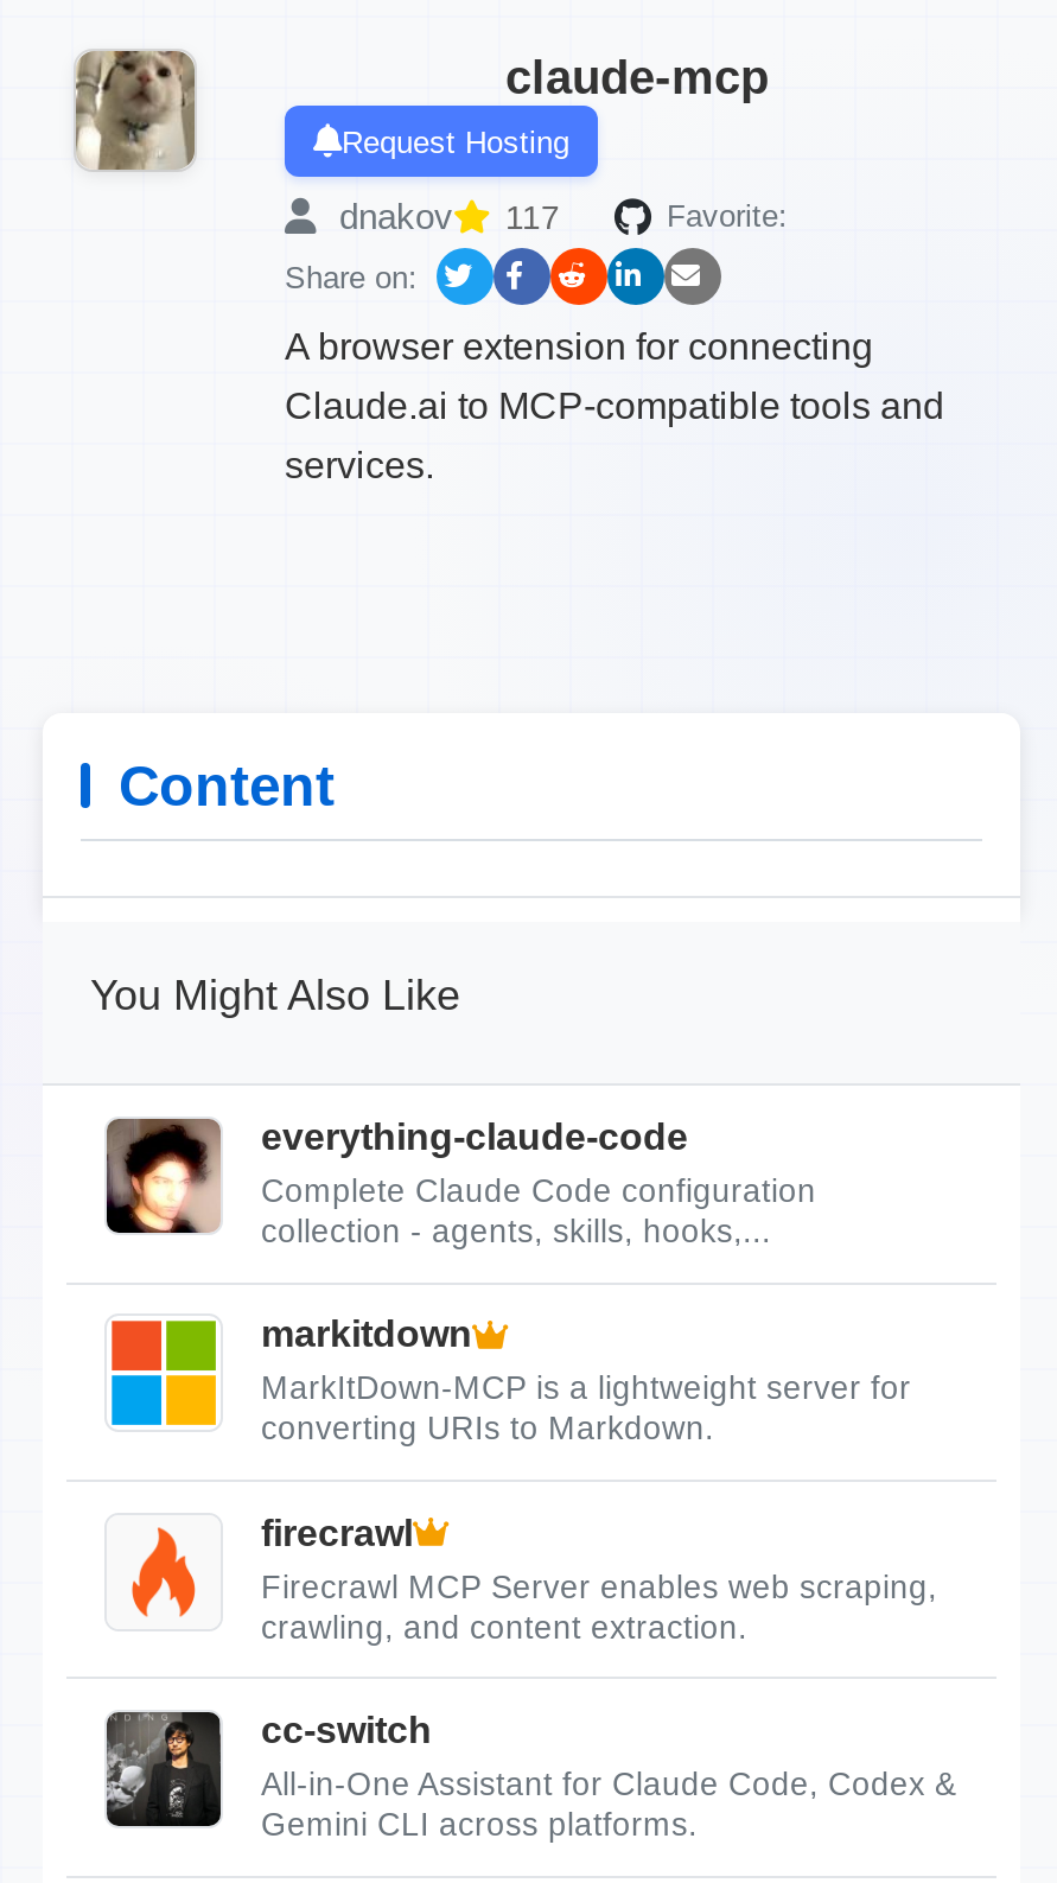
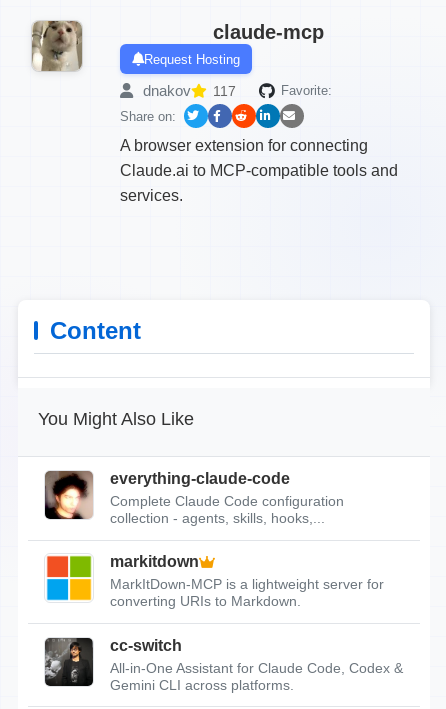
- [image]
- firecrawl
- Firecrawl MCP Server enables web scraping,
- crawling, and content extraction.
